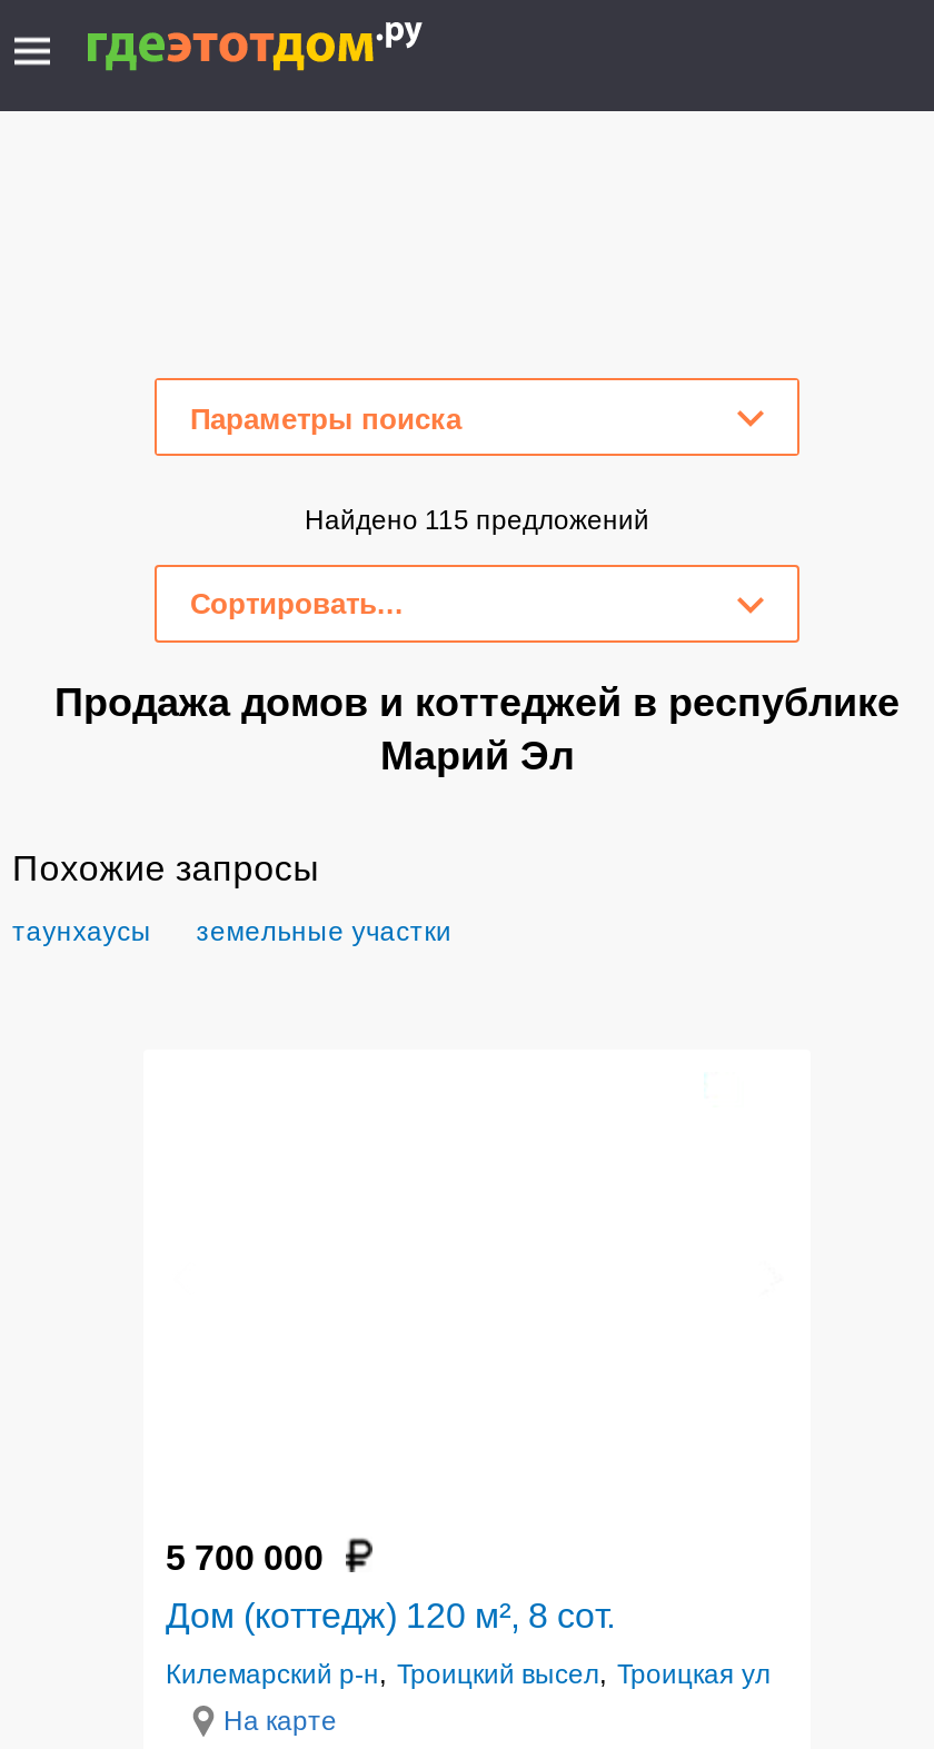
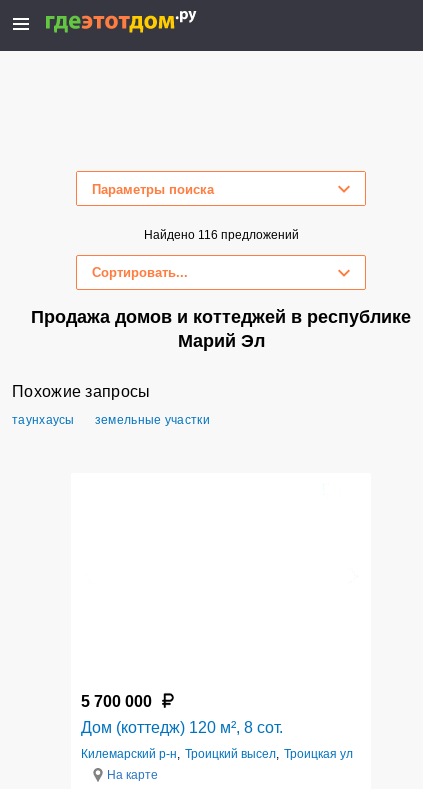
- Найдено 115 предложений
+ Найдено 116 предложений
